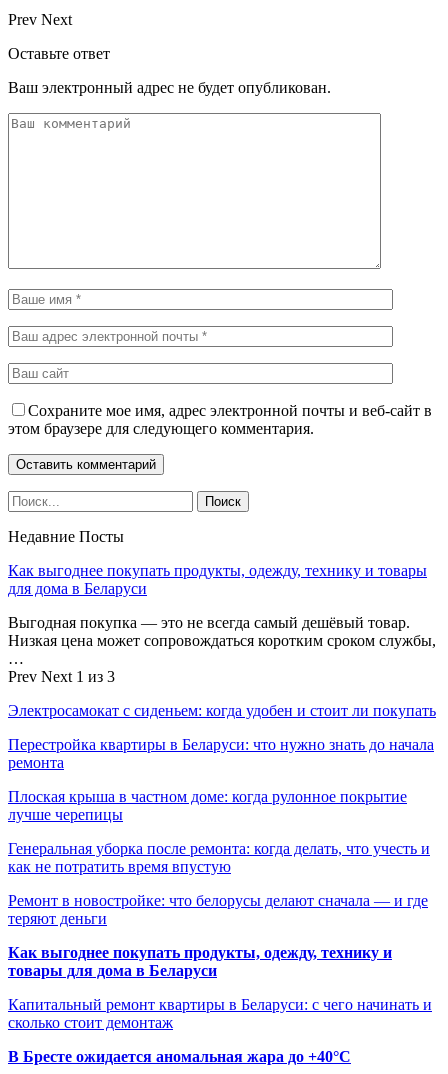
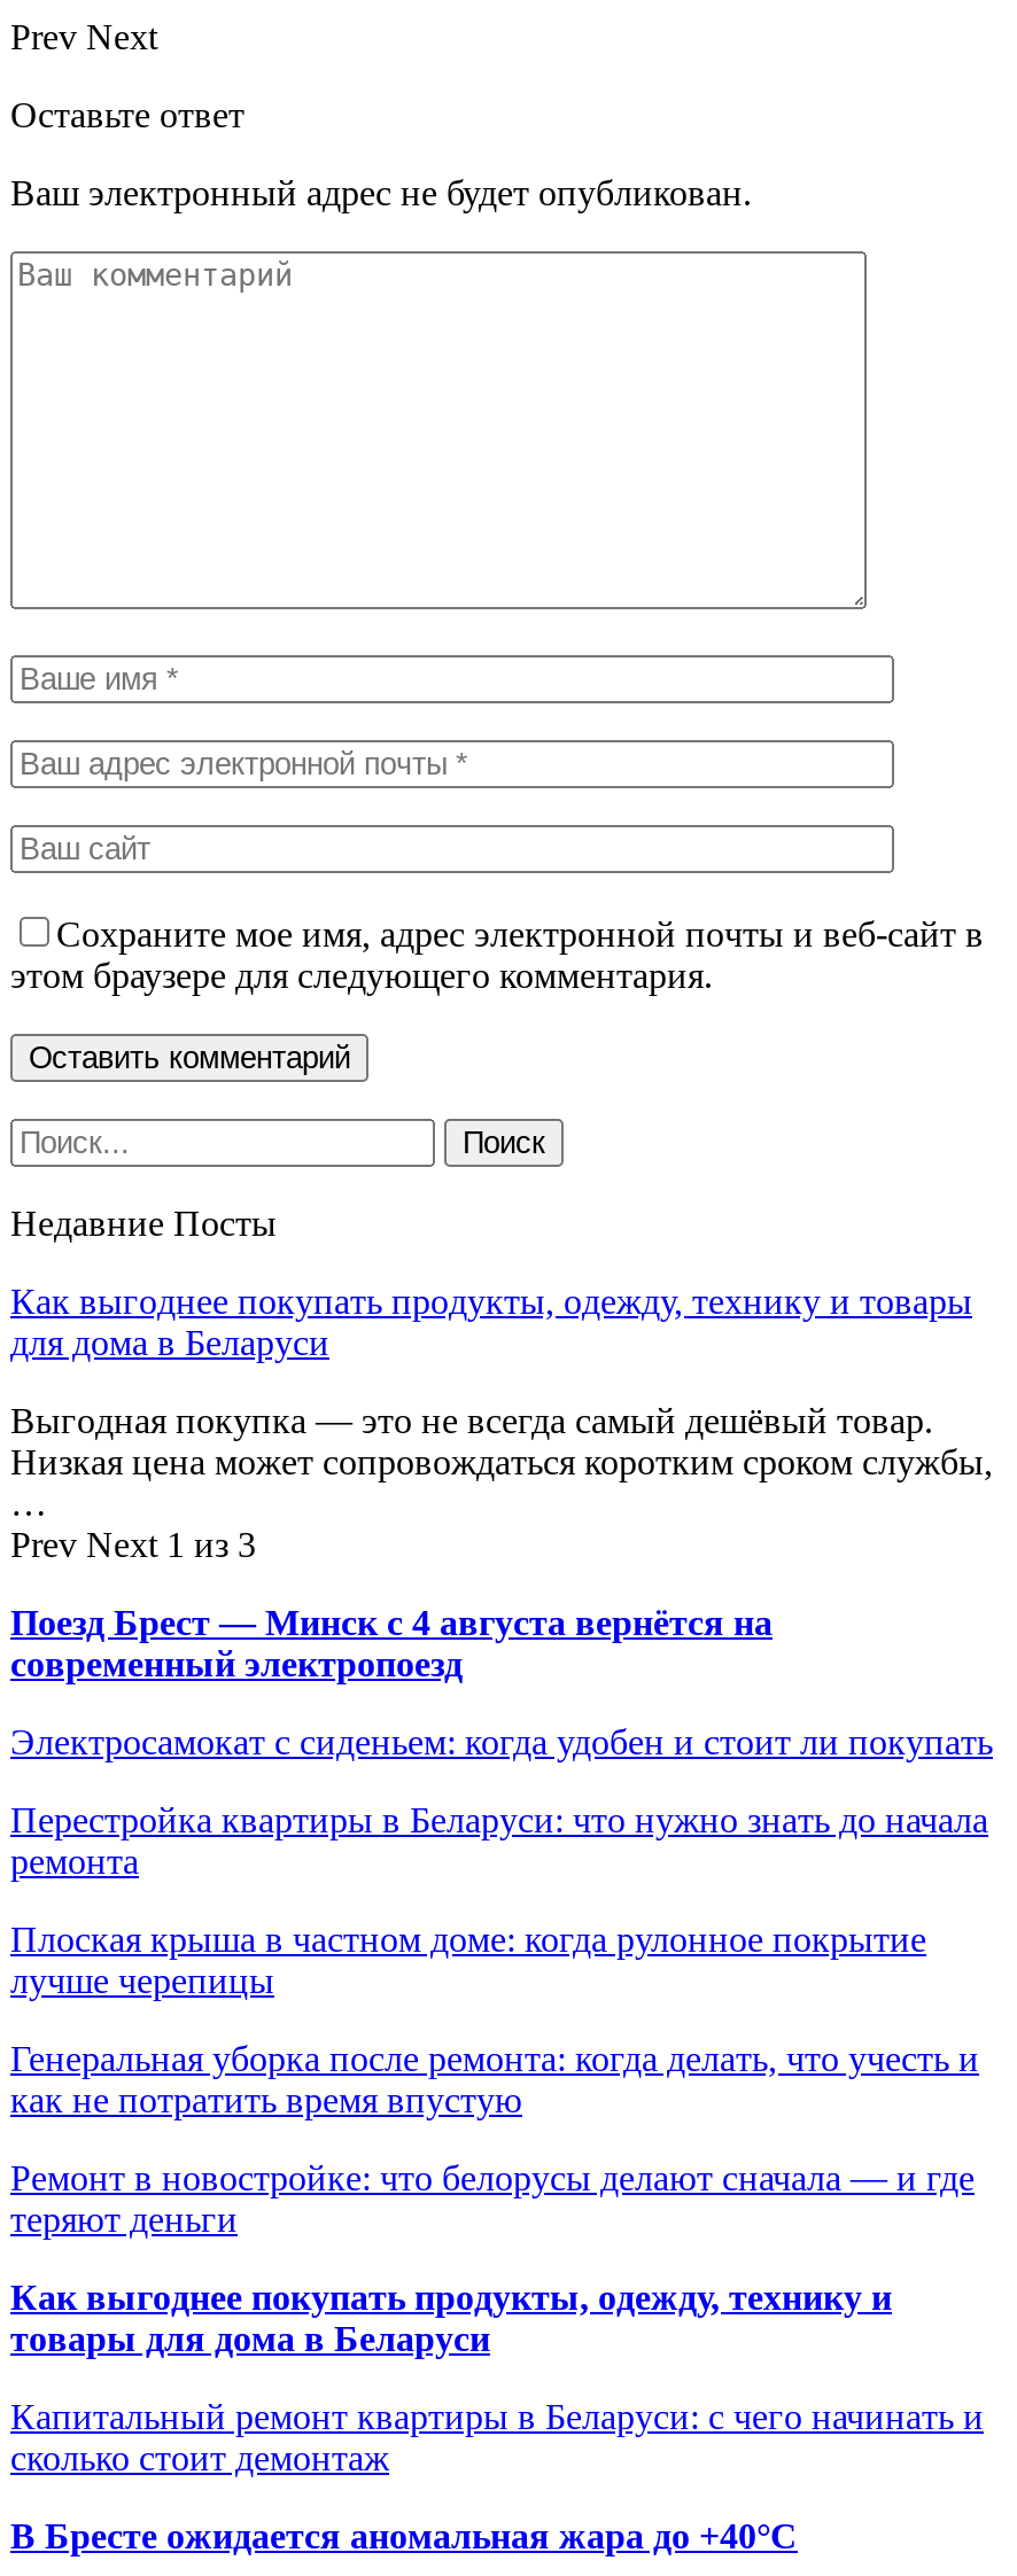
+ Поезд Брест — Минск с 4 августа вернётся на
+ современный электропоезд
